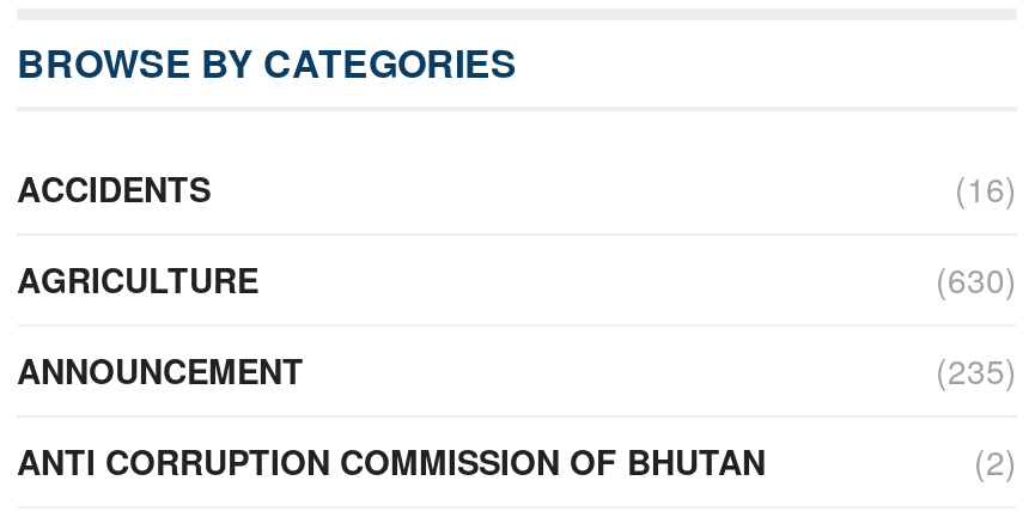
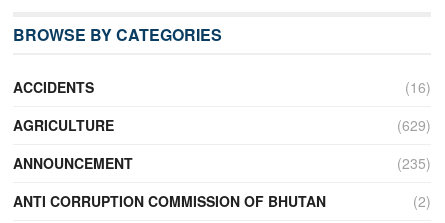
- (630)
+ (629)
